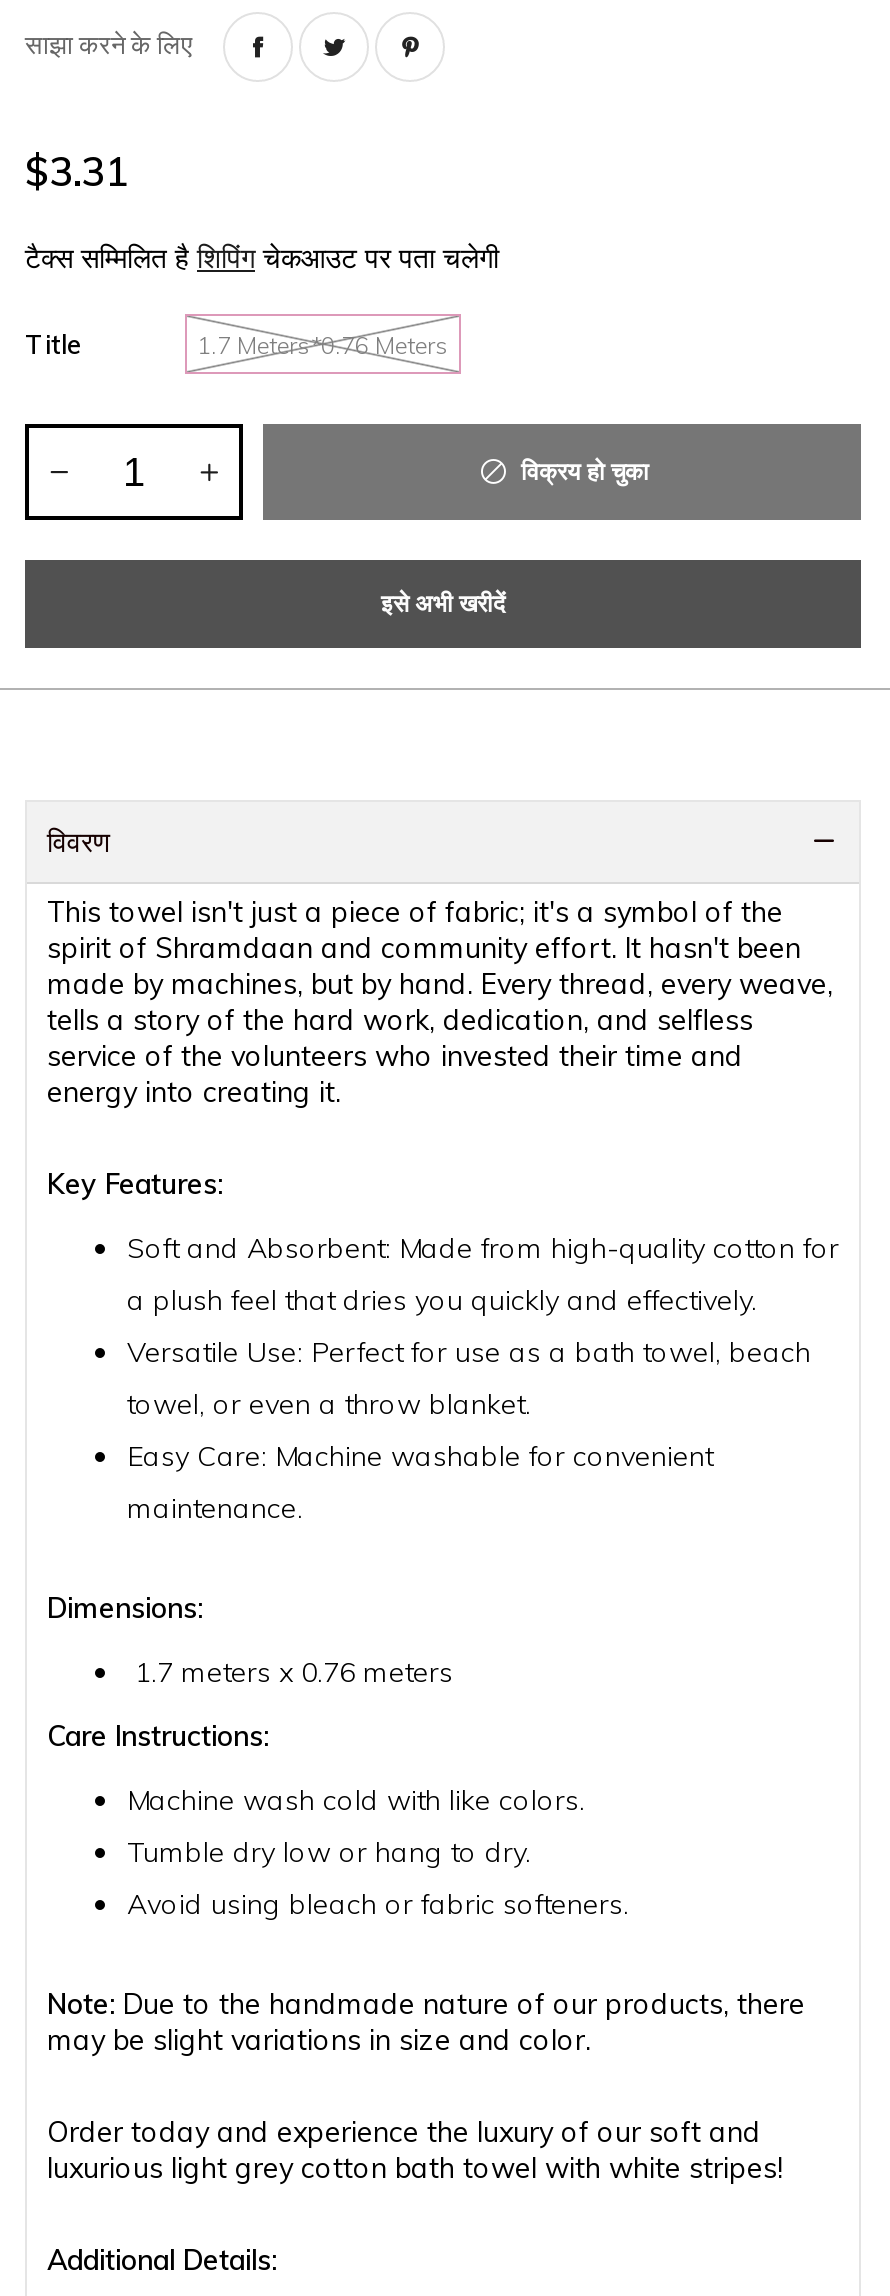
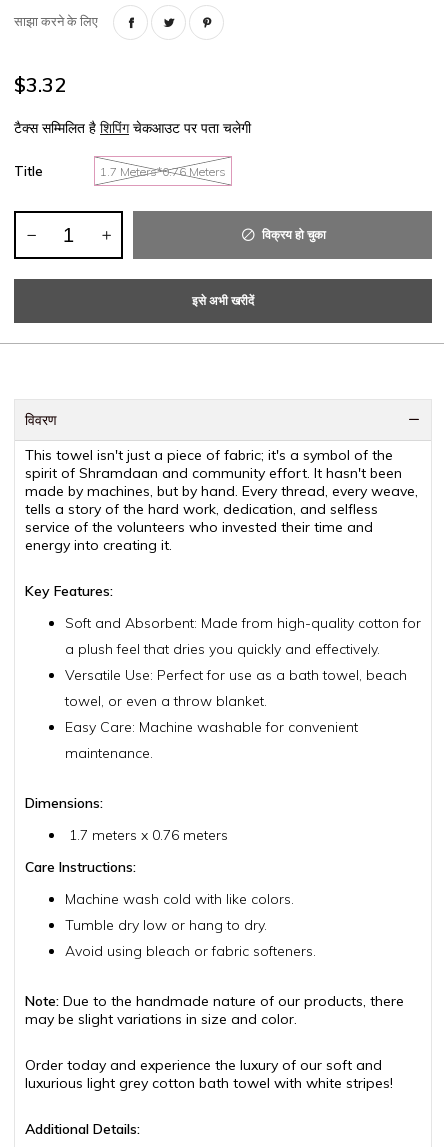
- $3.31
+ $3.32
